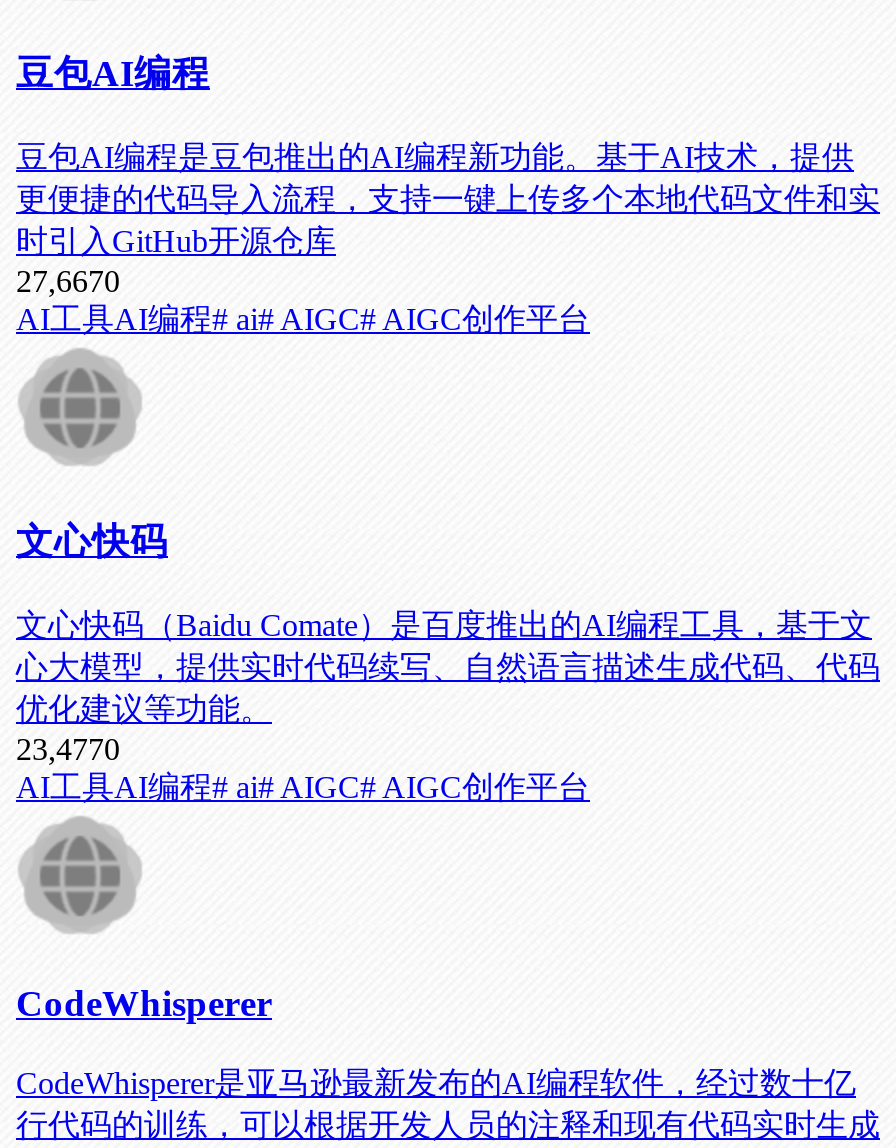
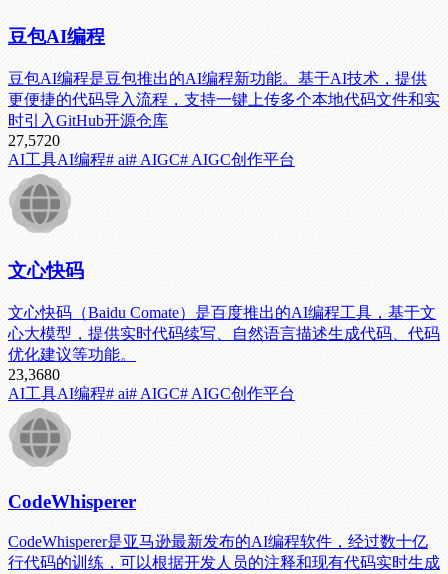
- 27,6670
+ 27,5720

- 23,4770
+ 23,3680
